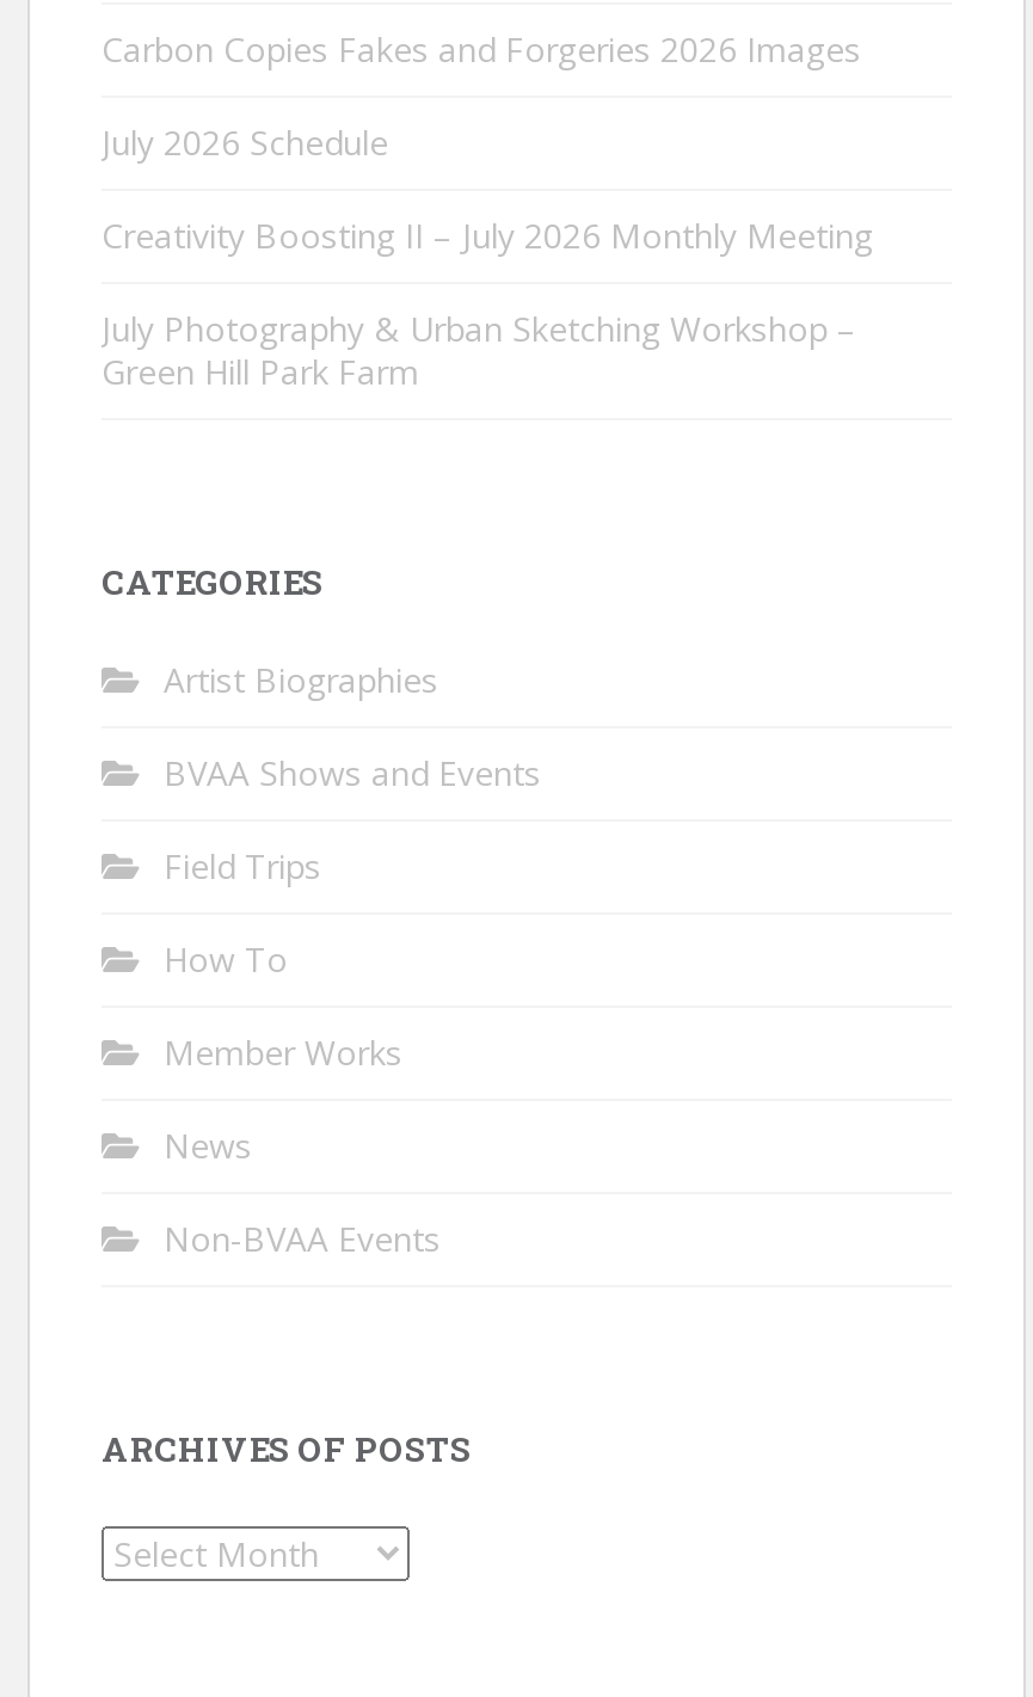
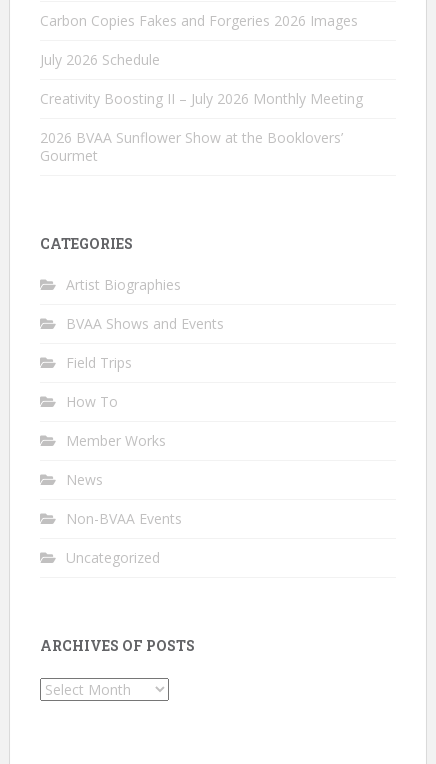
- July Photography & Urban Sketching Workshop –
- Green Hill Park Farm
+ 2026 BVAA Sunflower Show at the Booklovers’
+ Gourmet

+ Uncategorized
